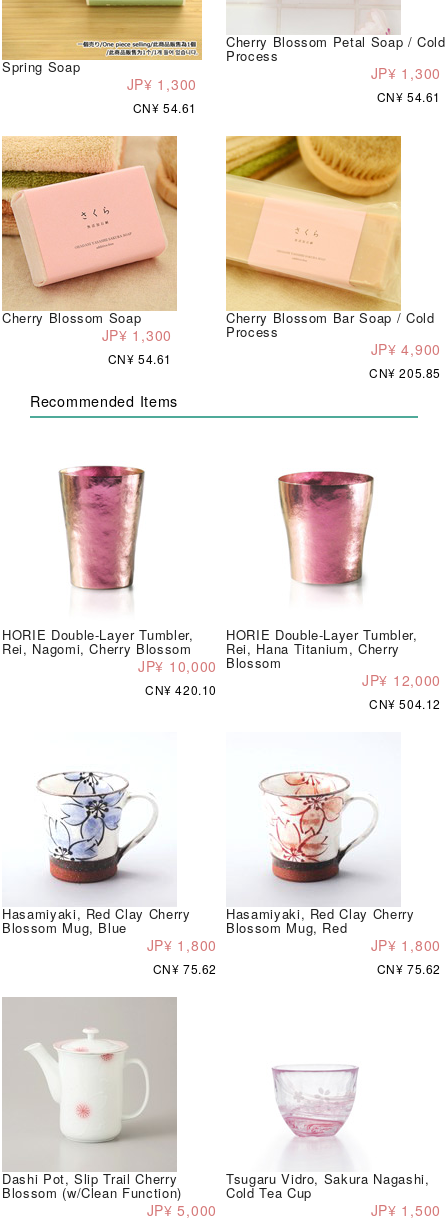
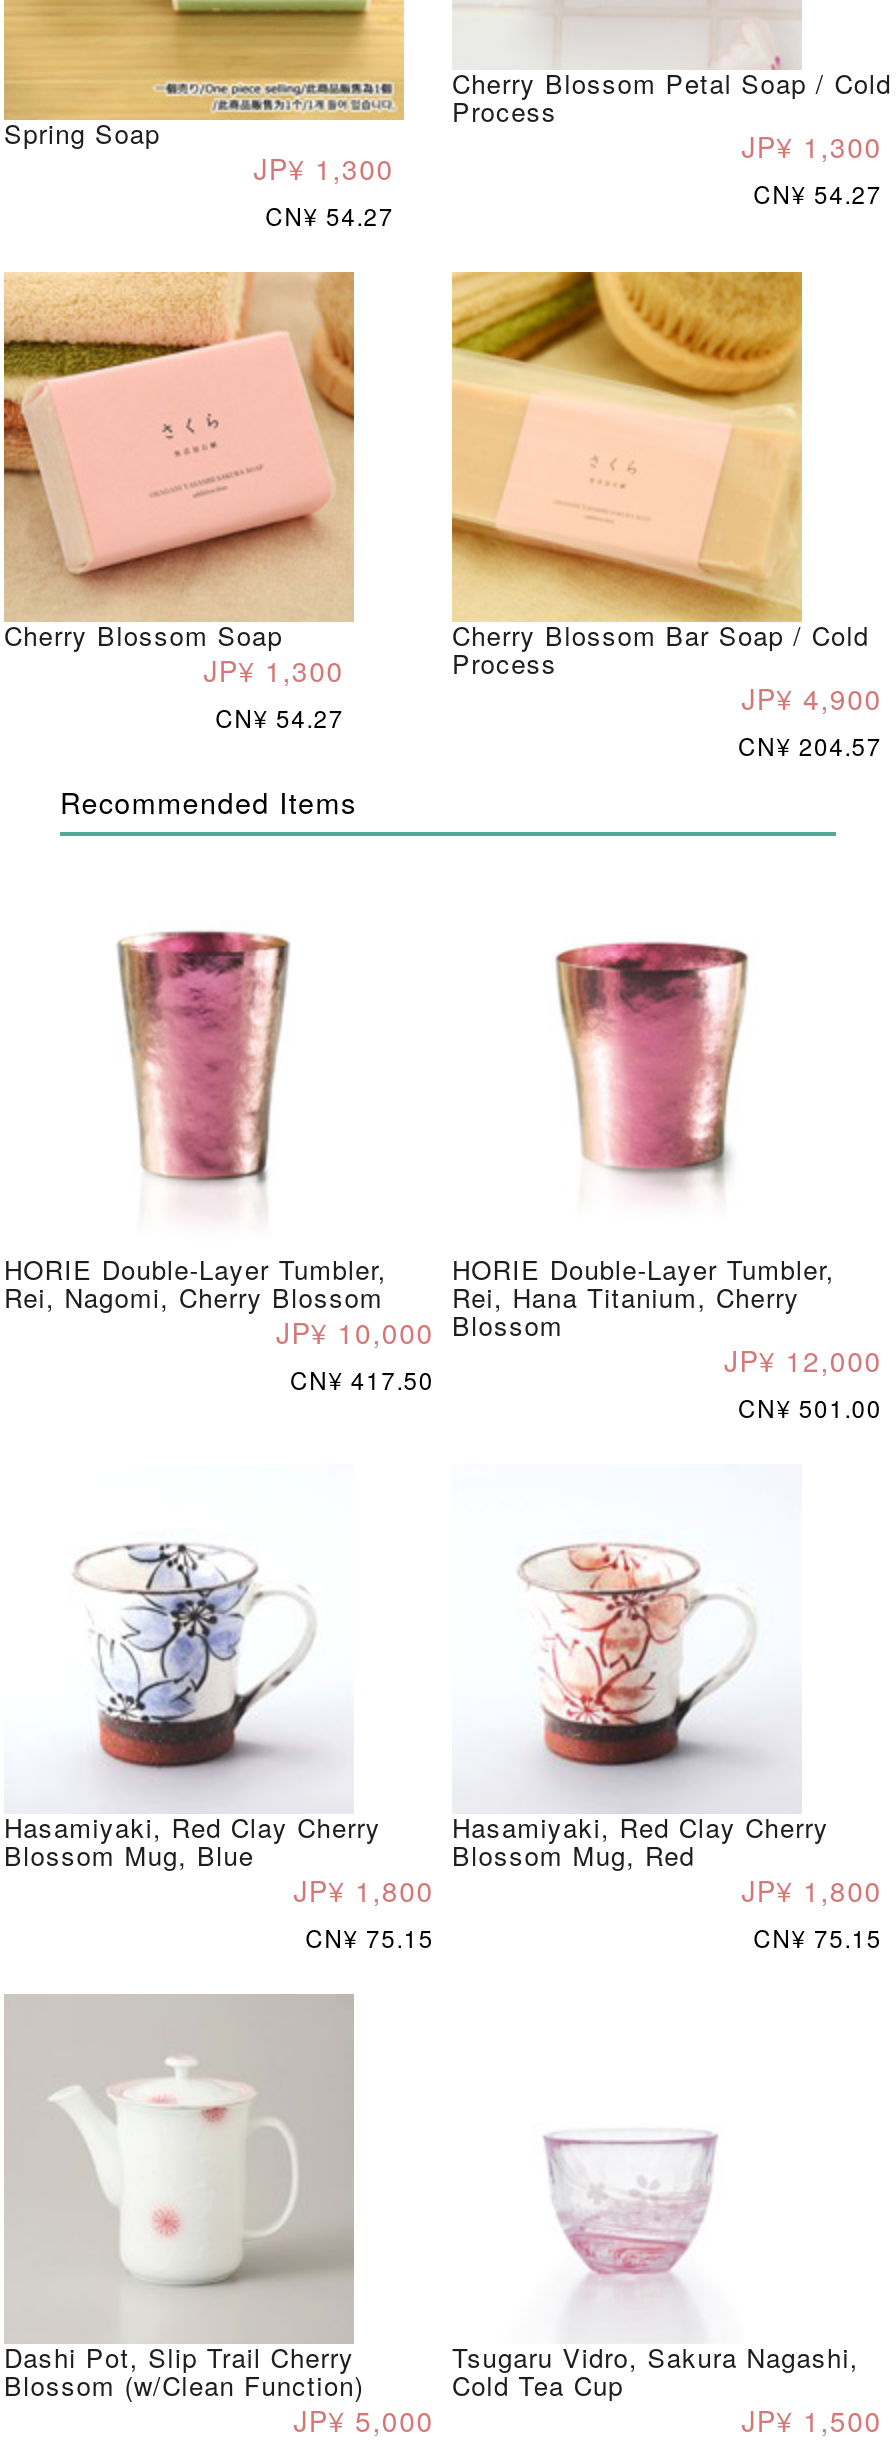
- CN¥ 54.61
+ CN¥ 54.27

- CN¥ 54.61
+ CN¥ 54.27

- CN¥ 54.61
+ CN¥ 54.27

- CN¥ 205.85
+ CN¥ 204.57

- CN¥ 420.10
+ CN¥ 417.50

- CN¥ 504.12
+ CN¥ 501.00

- CN¥ 75.62
+ CN¥ 75.15

- CN¥ 75.62
+ CN¥ 75.15
